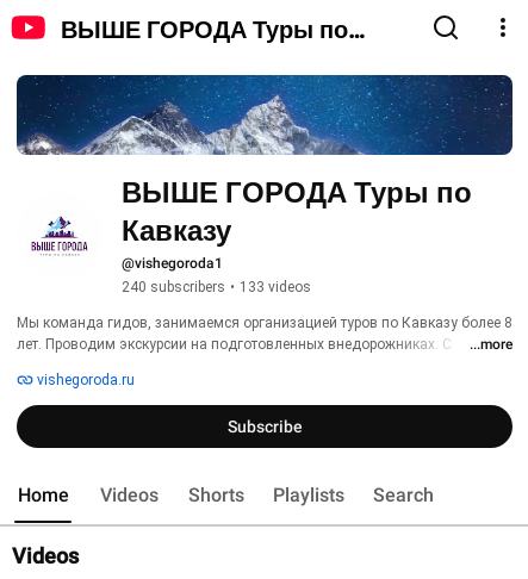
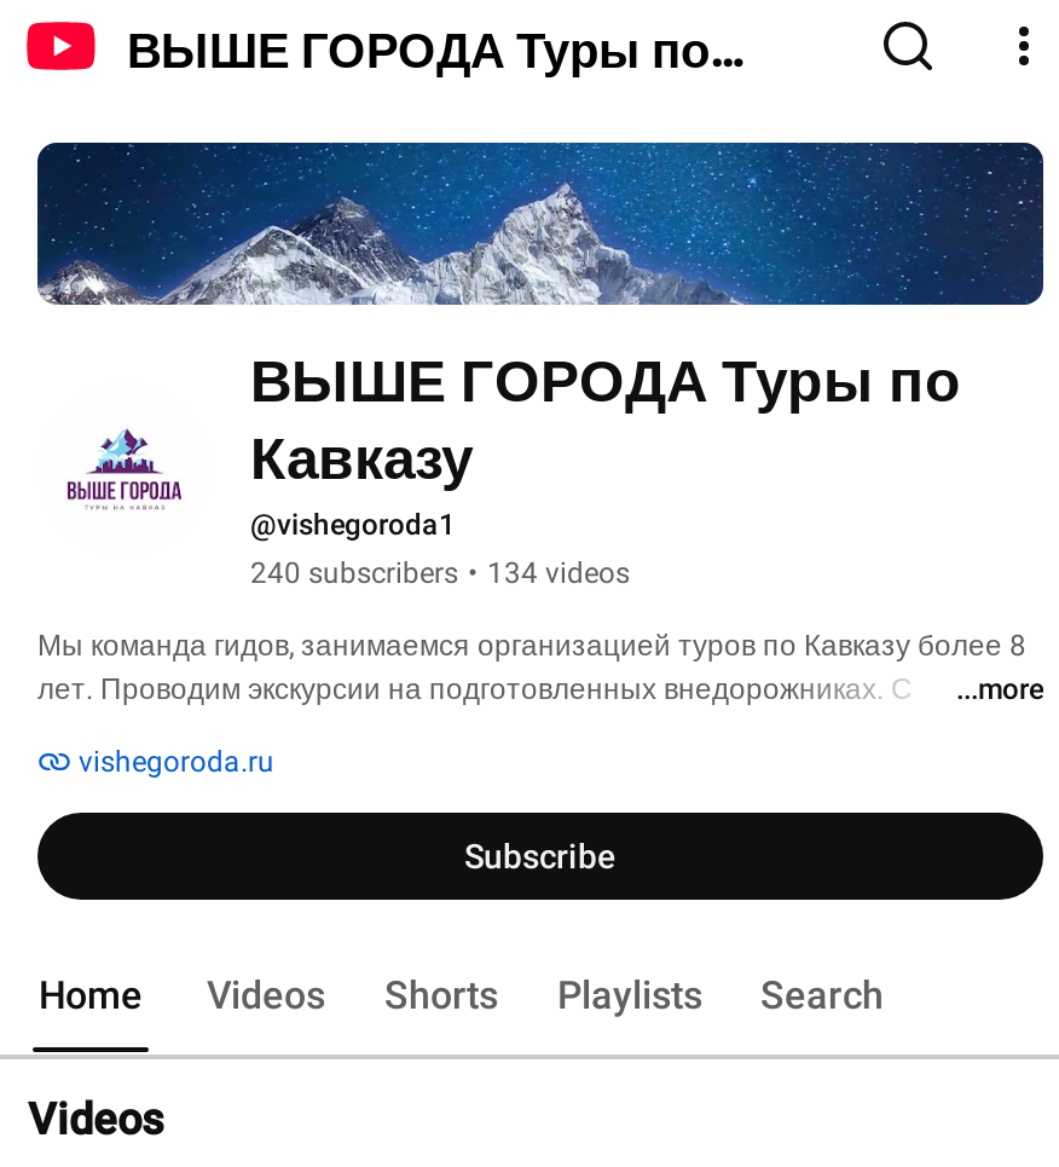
- 240 subscribers • 133 videos
+ 240 subscribers • 134 videos
